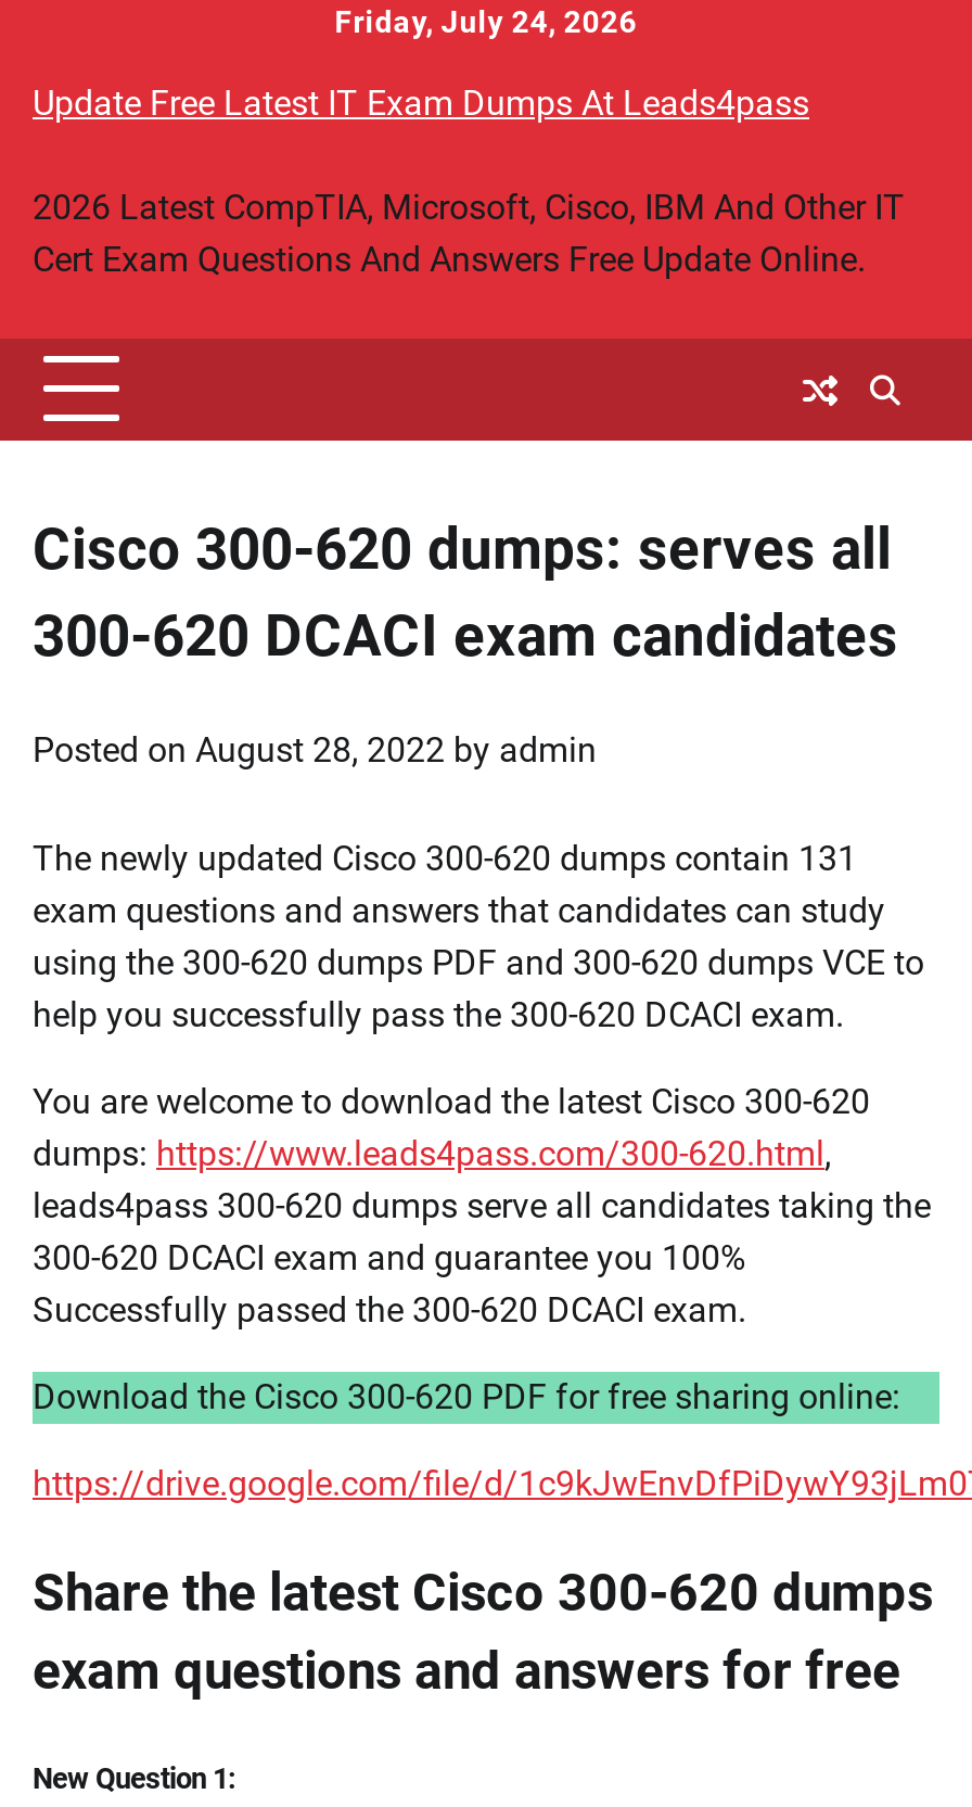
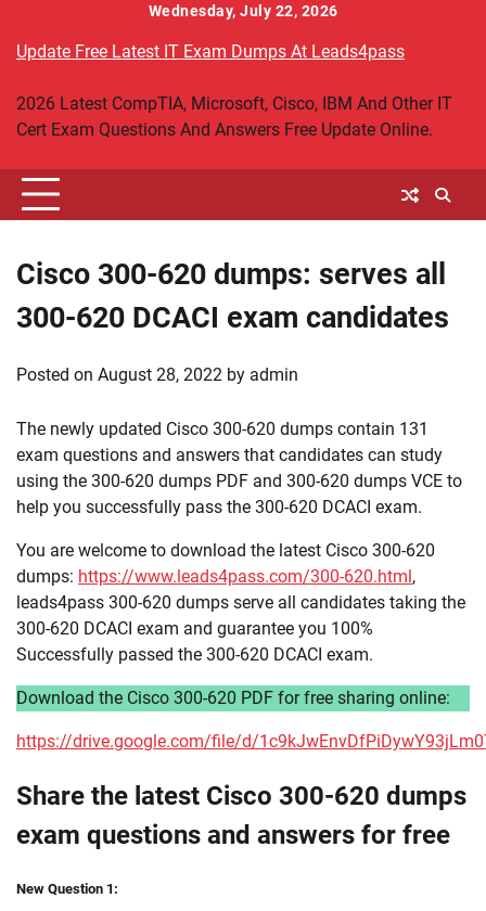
- Friday, July 24, 2026
+ Wednesday, July 22, 2026
